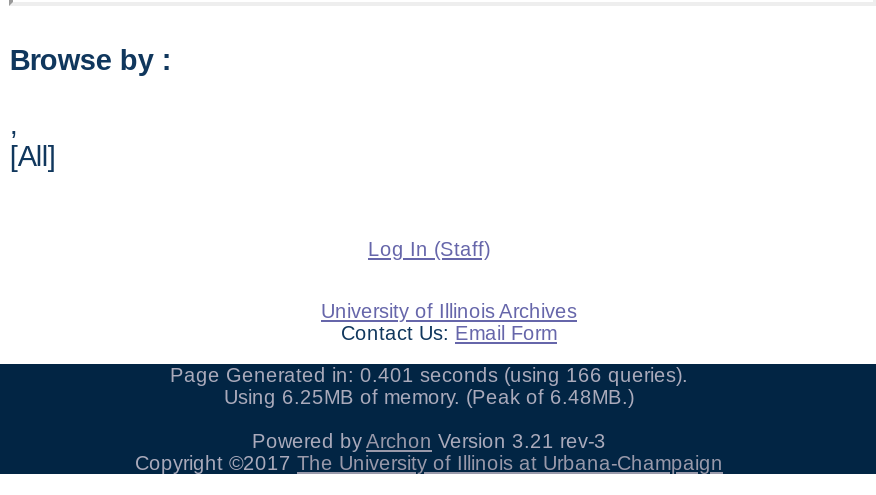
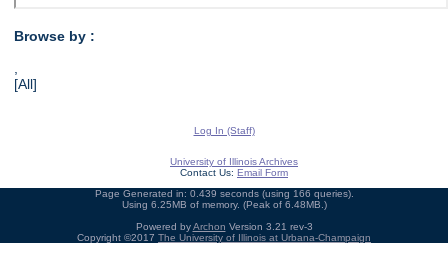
- Page Generated in: 0.401 seconds (using 166 queries).
+ Page Generated in: 0.439 seconds (using 166 queries).
